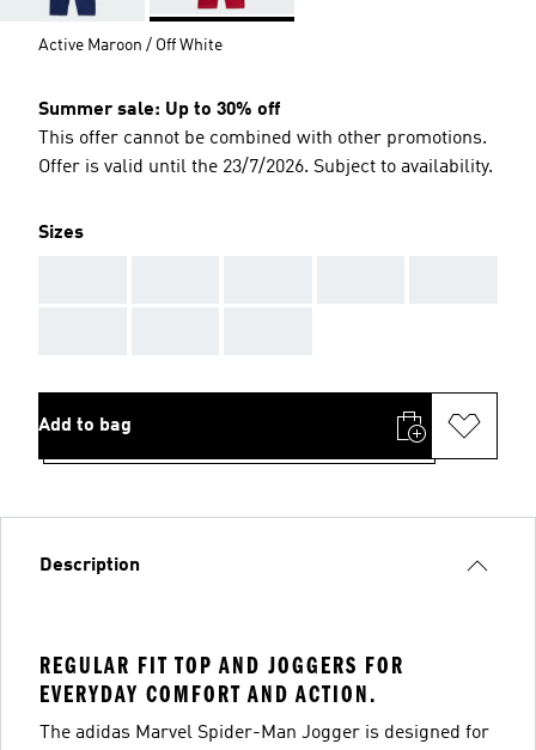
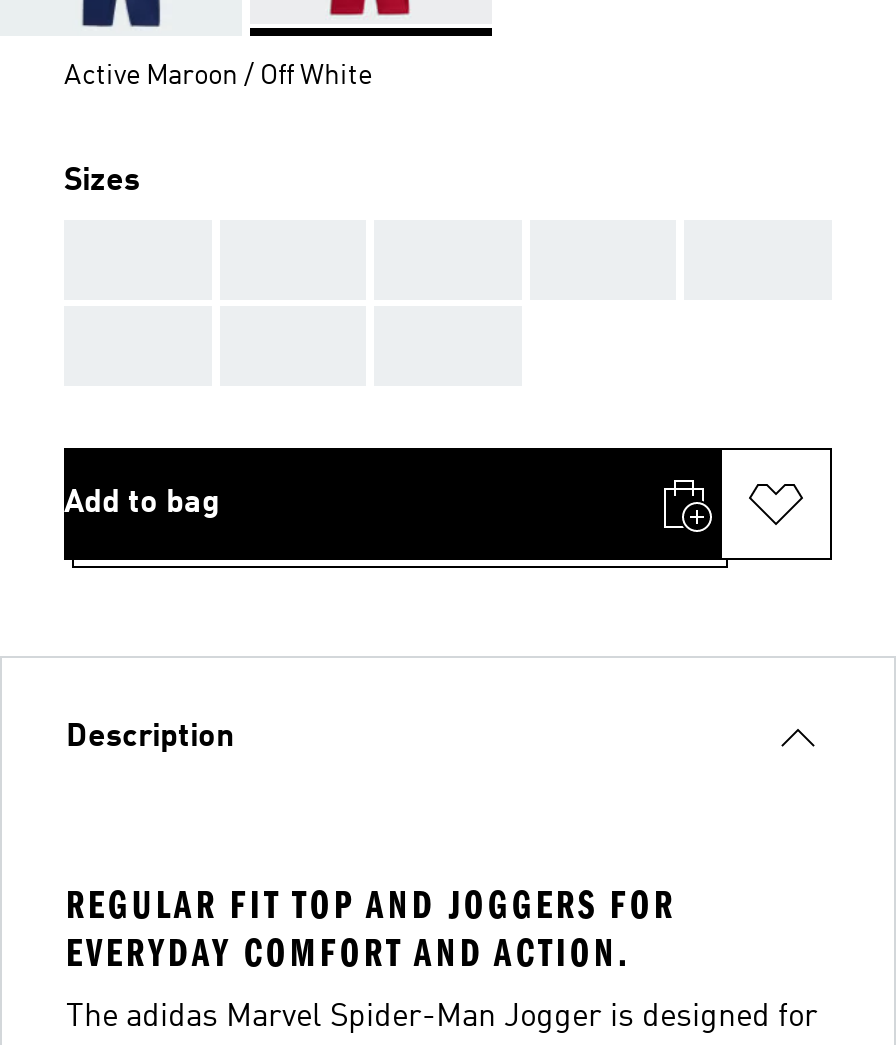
- Summer sale: Up to 30% off
- This offer cannot be combined with other promotions.
- Offer is valid until the 23/7/2026. Subject to availability.
